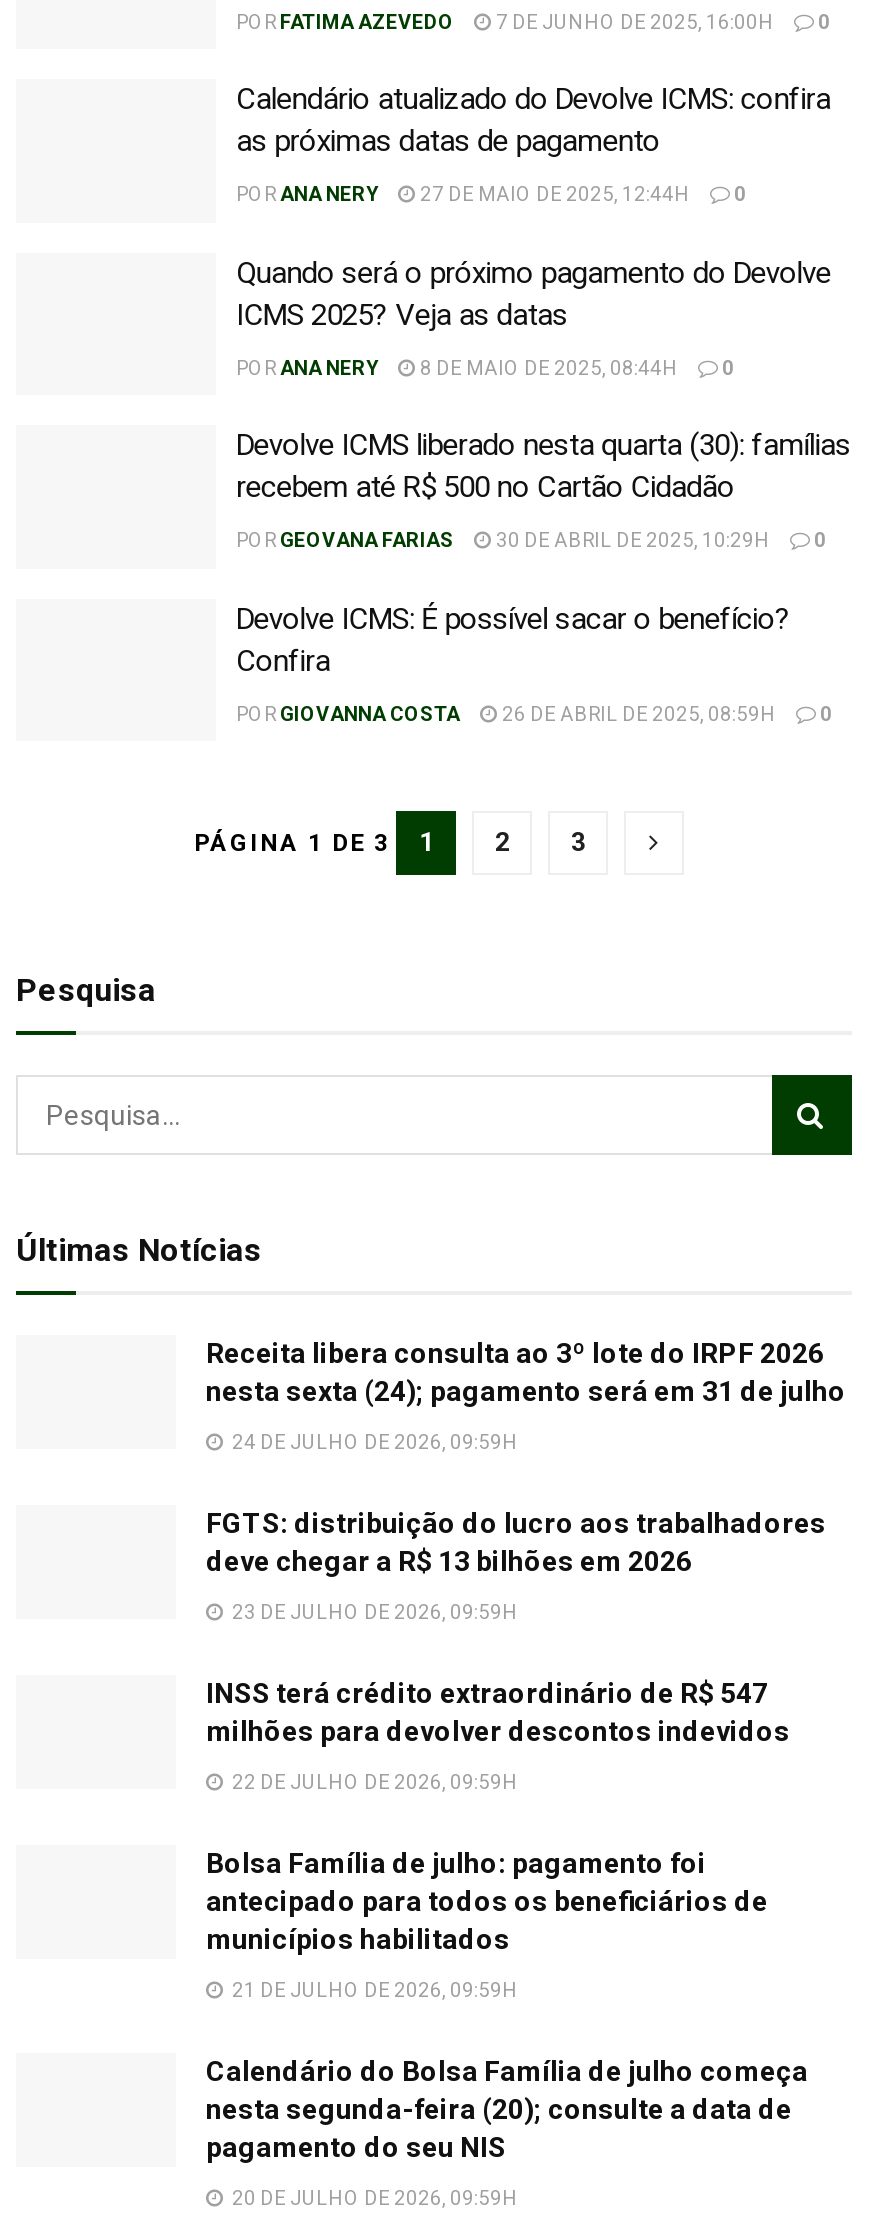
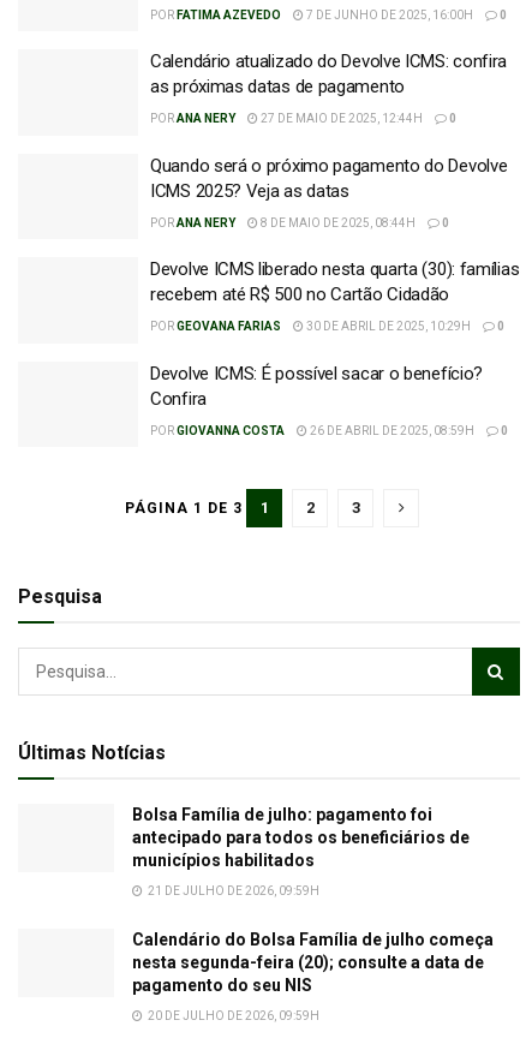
- Receita libera consulta ao 3º lote do IRPF 2026
- nesta sexta (24); pagamento será em 31 de julho
- 24 DE JULHO DE 2026, 09:59H
- FGTS: distribuição do lucro aos trabalhadores
- deve chegar a R$ 13 bilhões em 2026
- 23 DE JULHO DE 2026, 09:59H
- INSS terá crédito extraordinário de R$ 547
- milhões para devolver descontos indevidos
- 22 DE JULHO DE 2026, 09:59H
